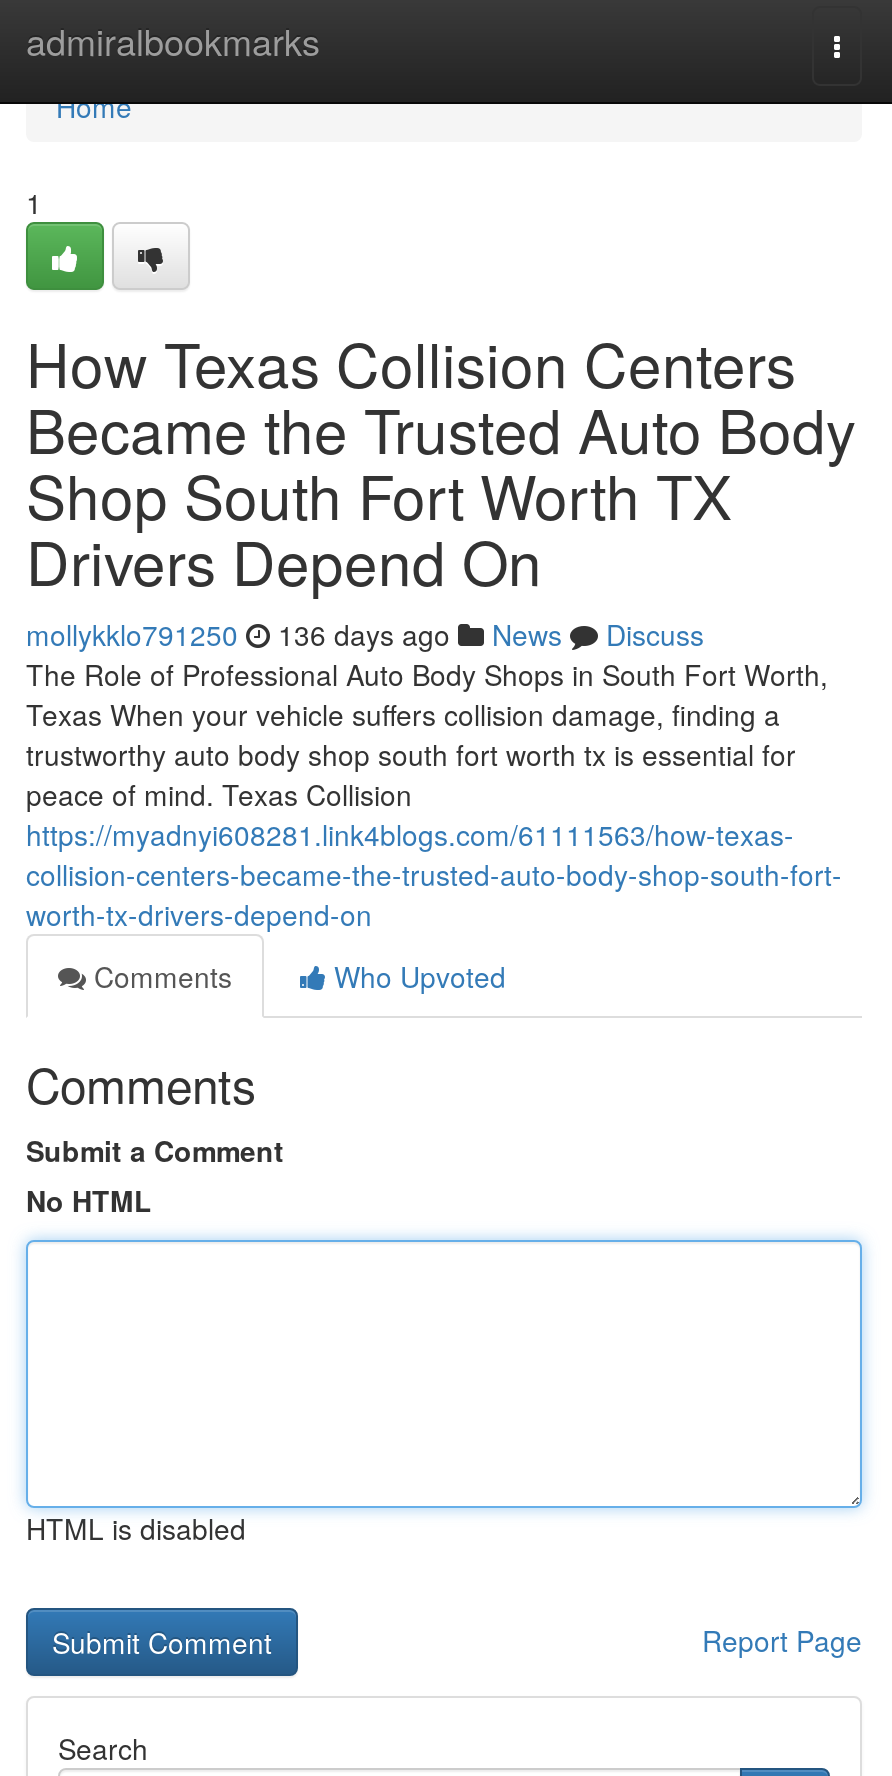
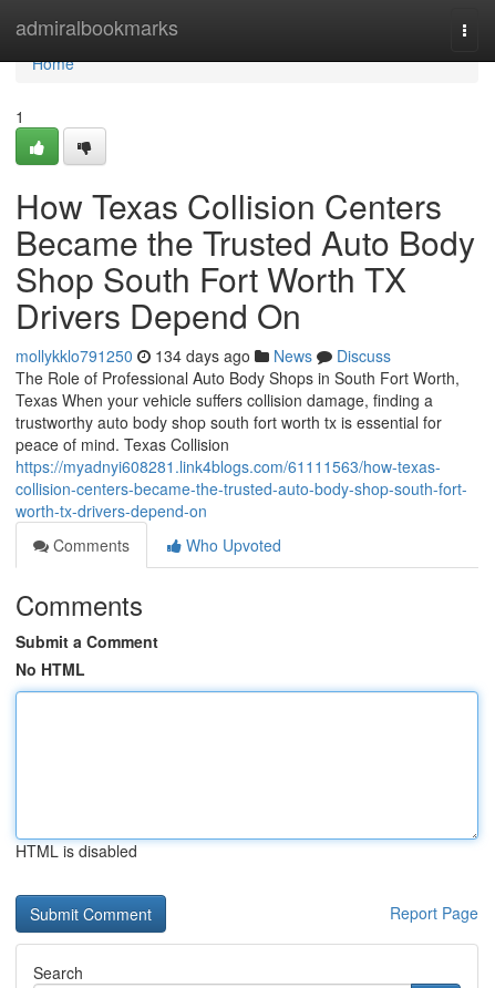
- mollykklo791250 136 days ago News Discuss
+ mollykklo791250 134 days ago News Discuss
